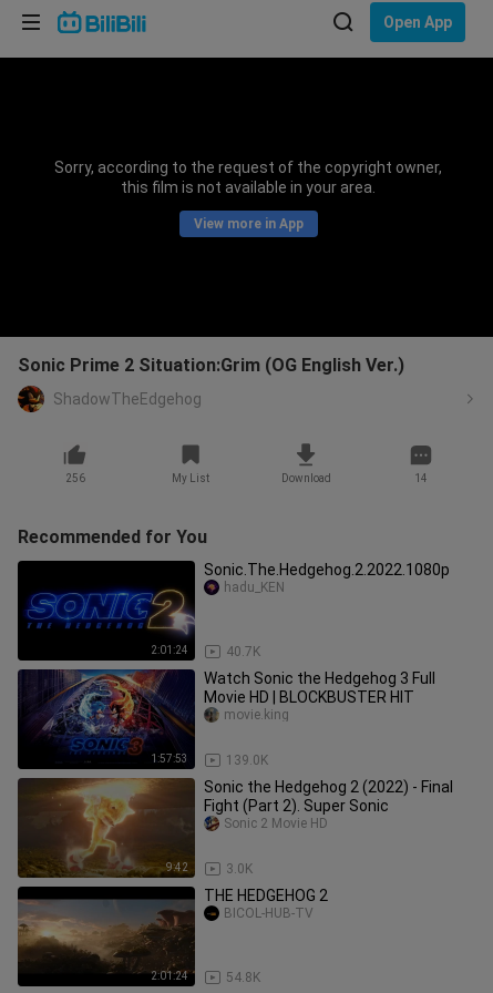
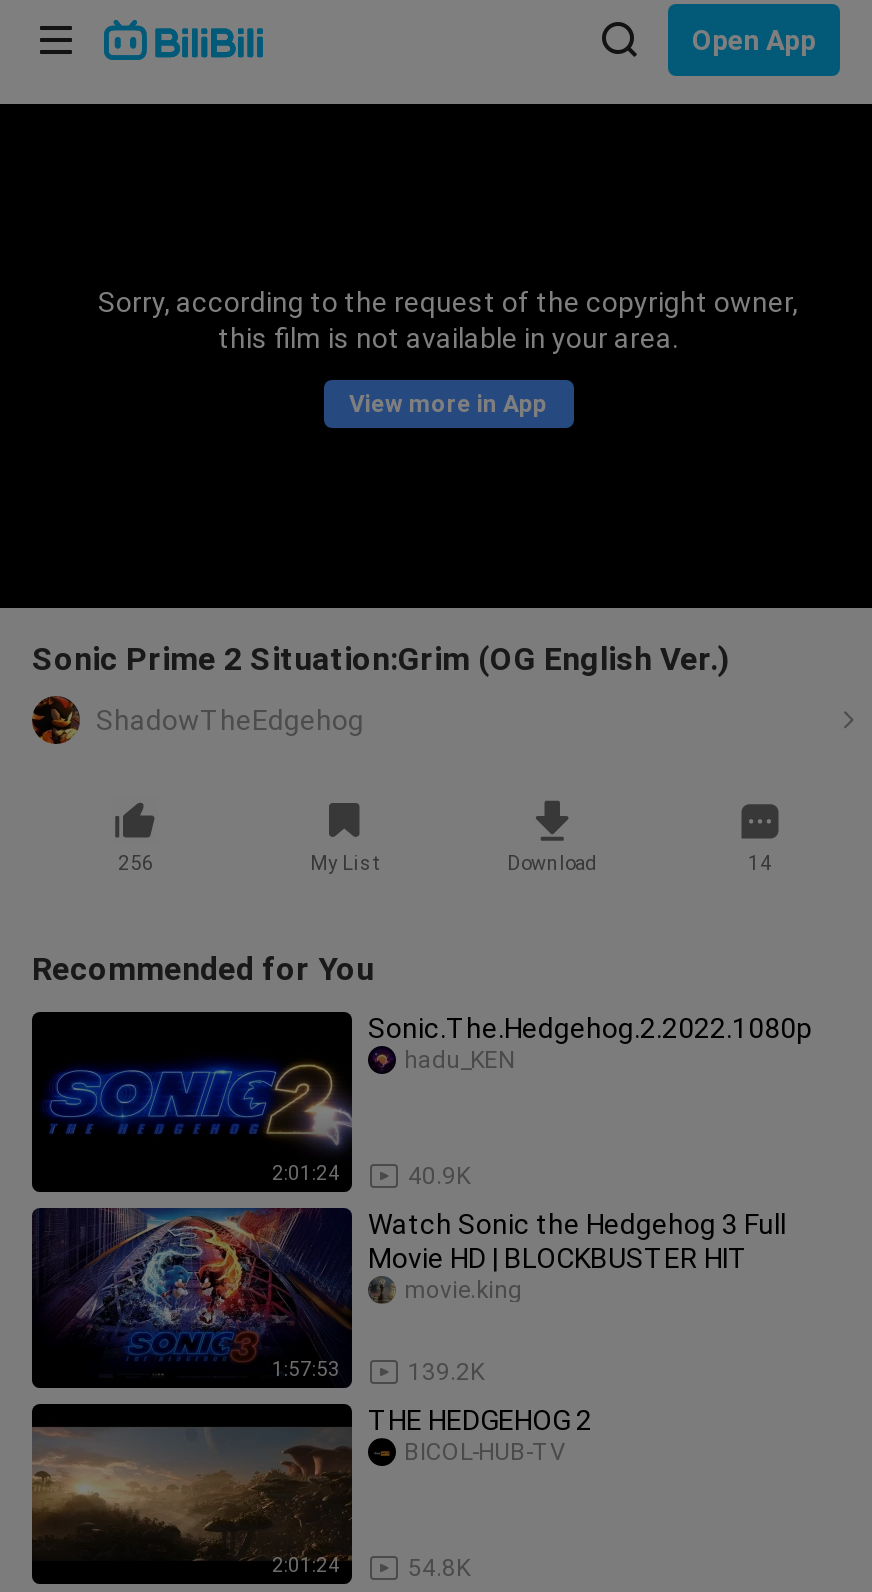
- 40.7K
+ 40.9K

- 139.0K
+ 139.2K

- [image]
- 9:42

- Sonic the Hedgehog 2 (2022) - Final
- Fight (Part 2). Super Sonic

- Sonic 2 Movie HD

- 3.0K
